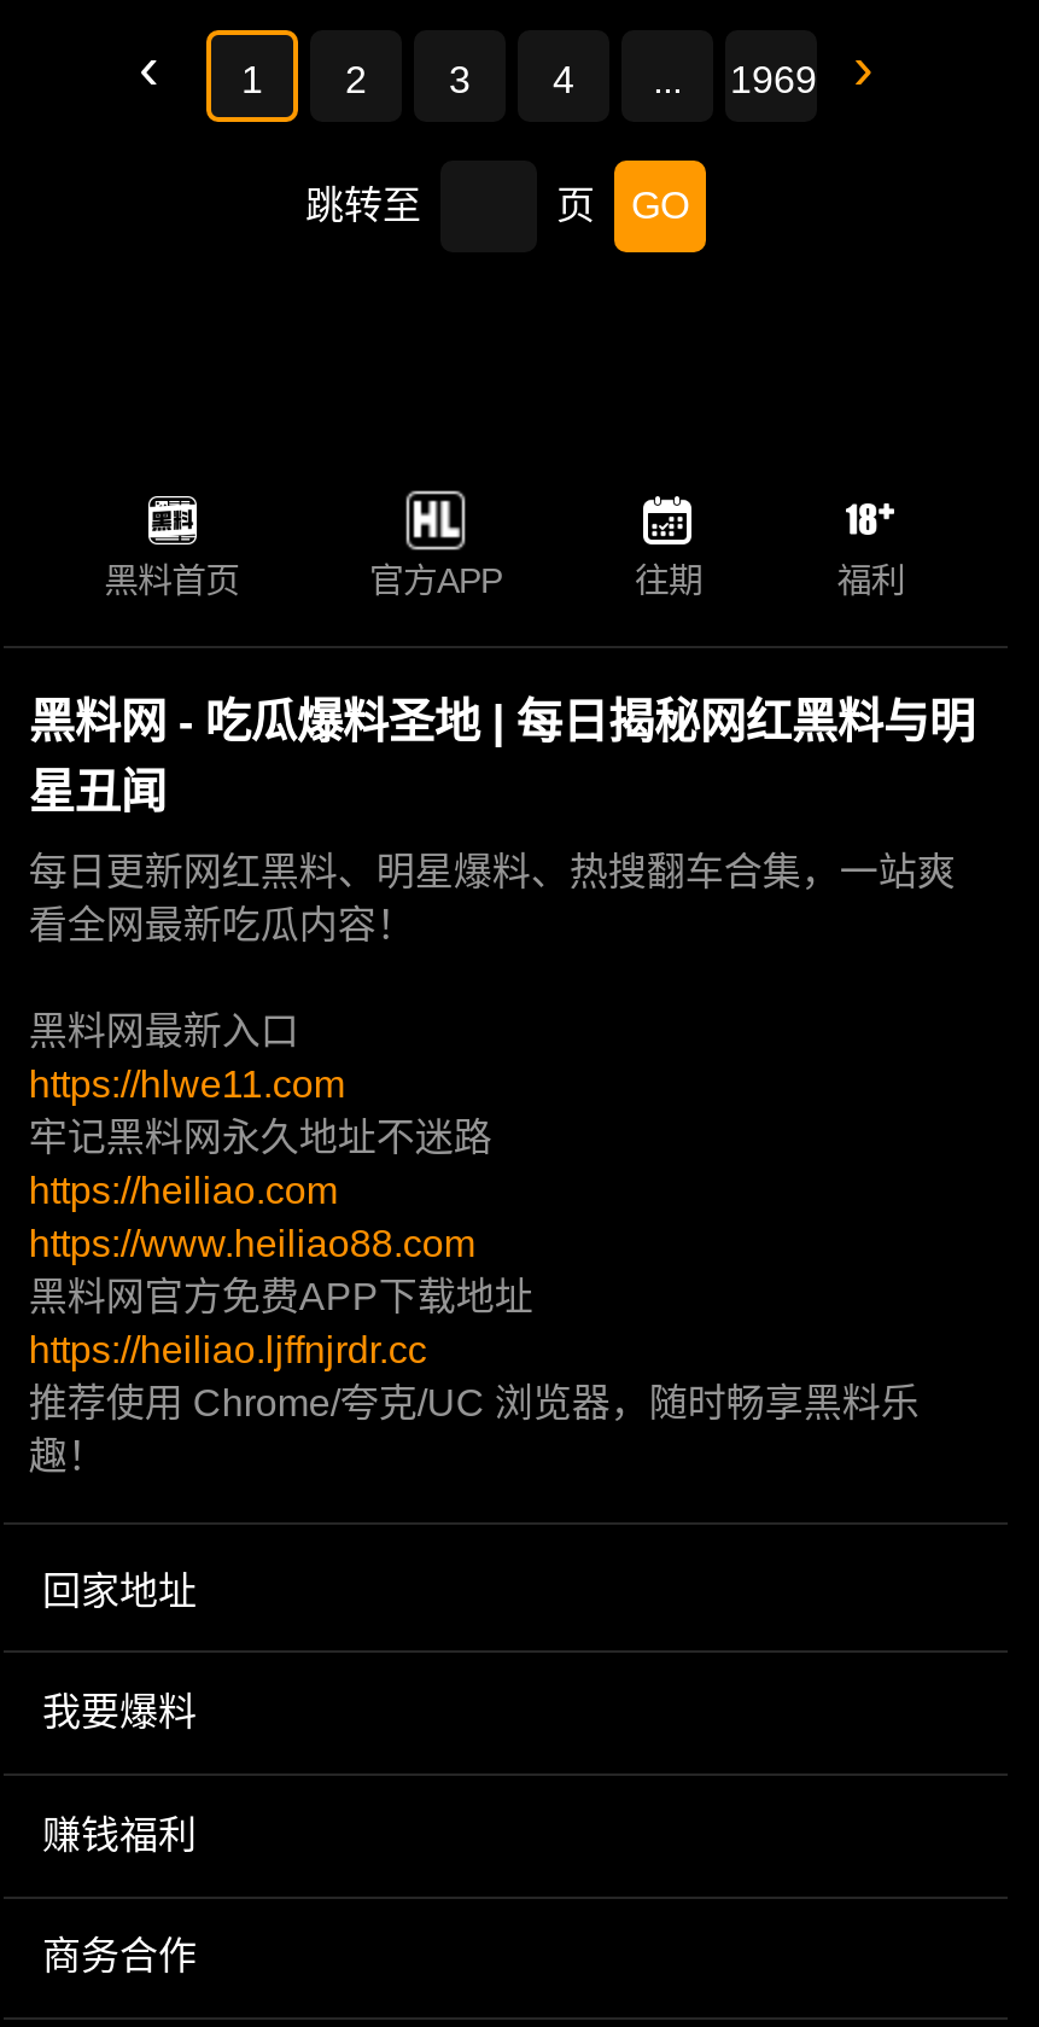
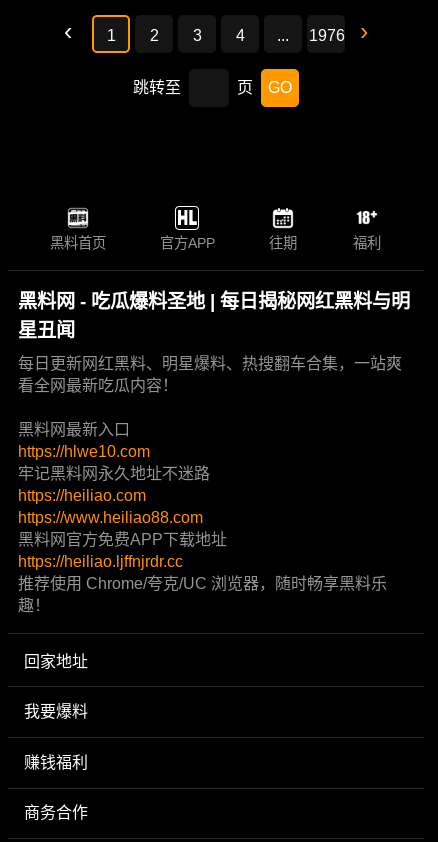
- 1969
+ 1976

- https://hlwe11.com
+ https://hlwe10.com
